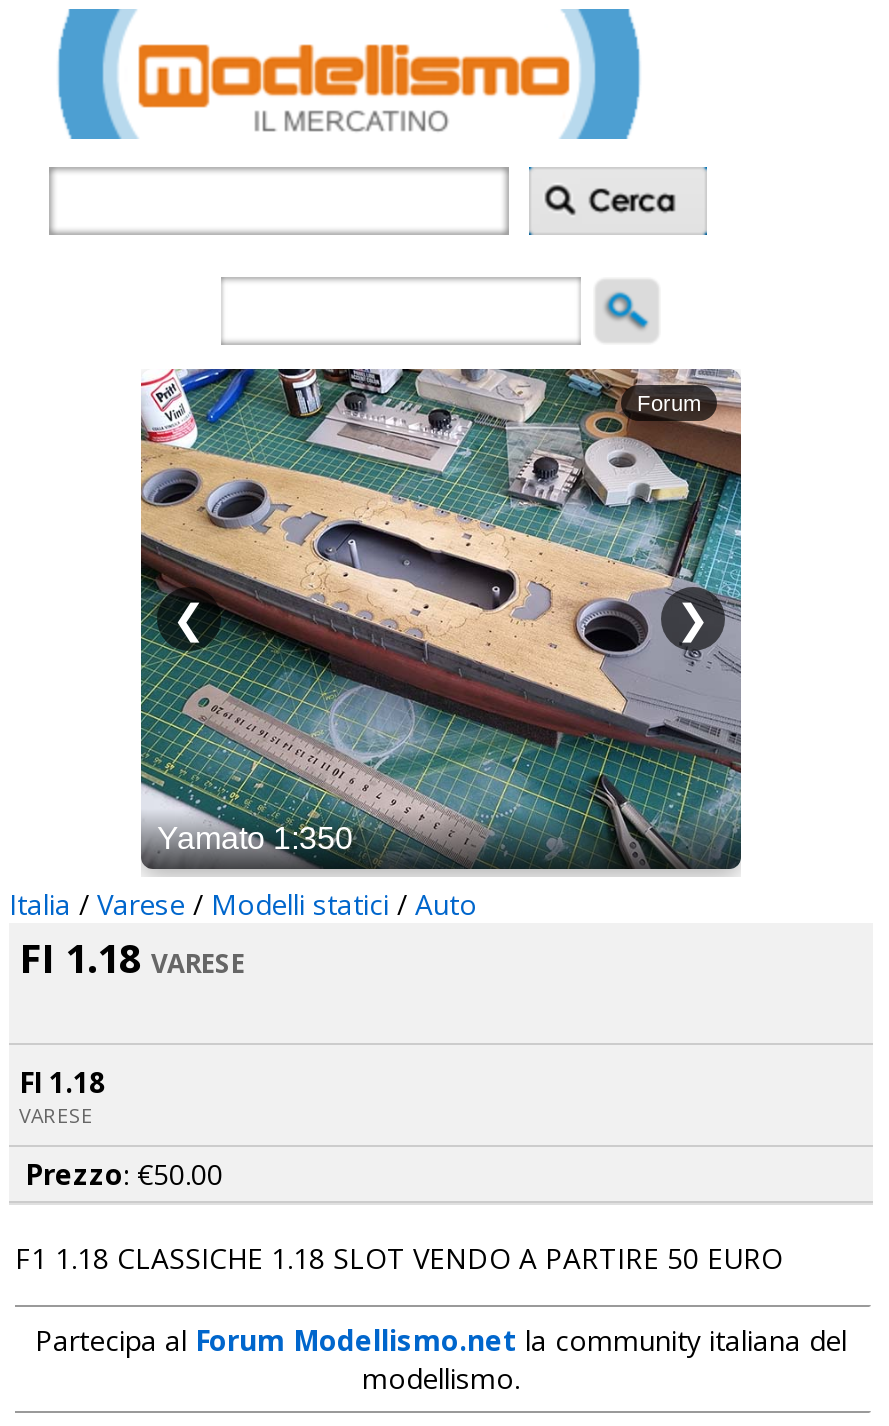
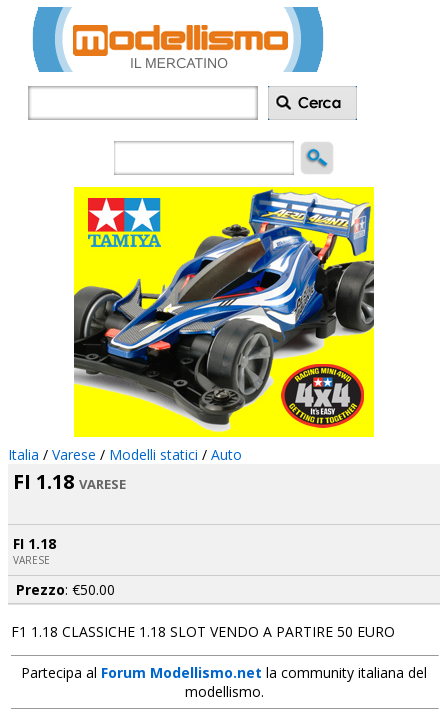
- [image]
+ [image]
